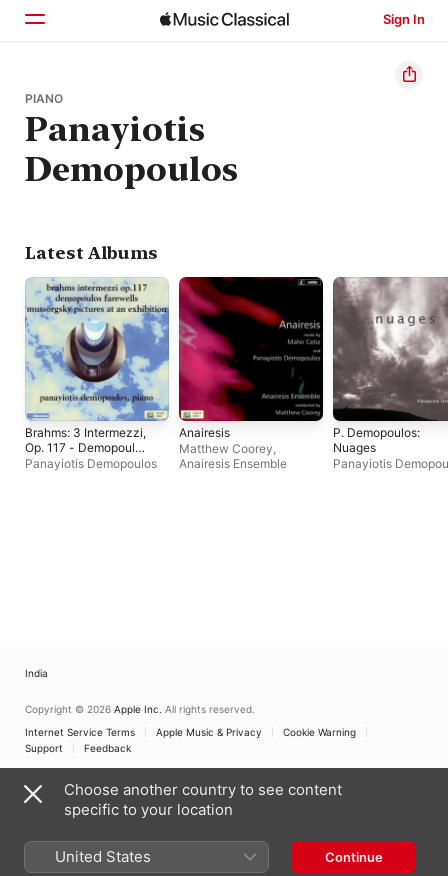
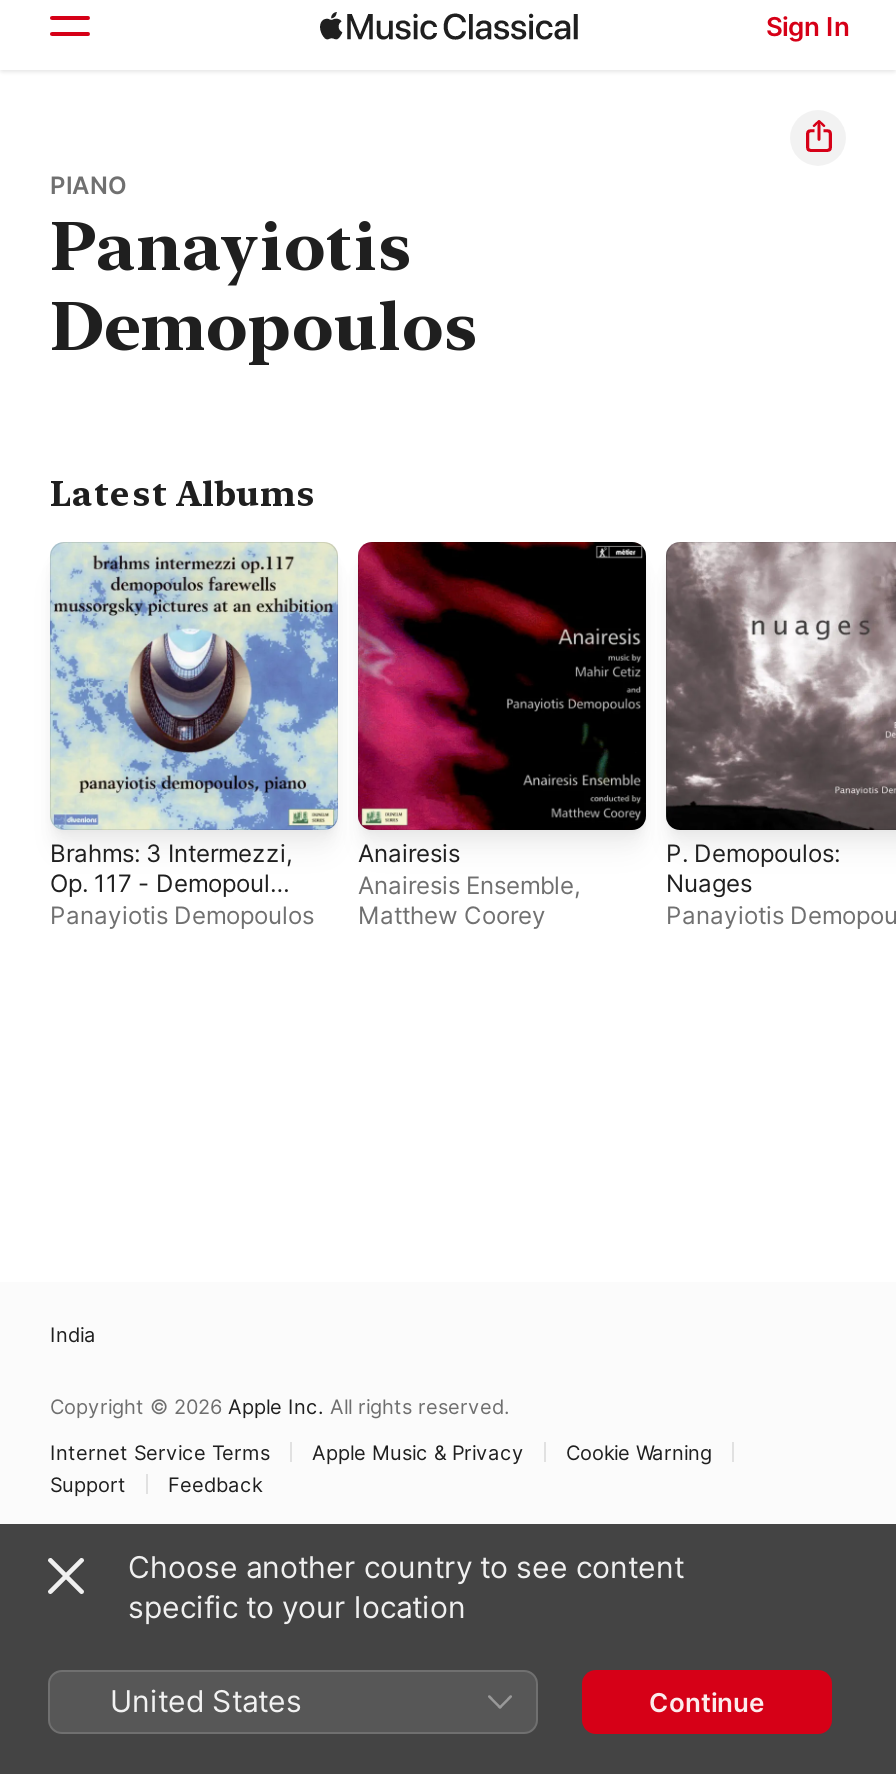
- Matthew Coorey,
- Anairesis Ensemble
+ Anairesis Ensemble,
+ Matthew Coorey
